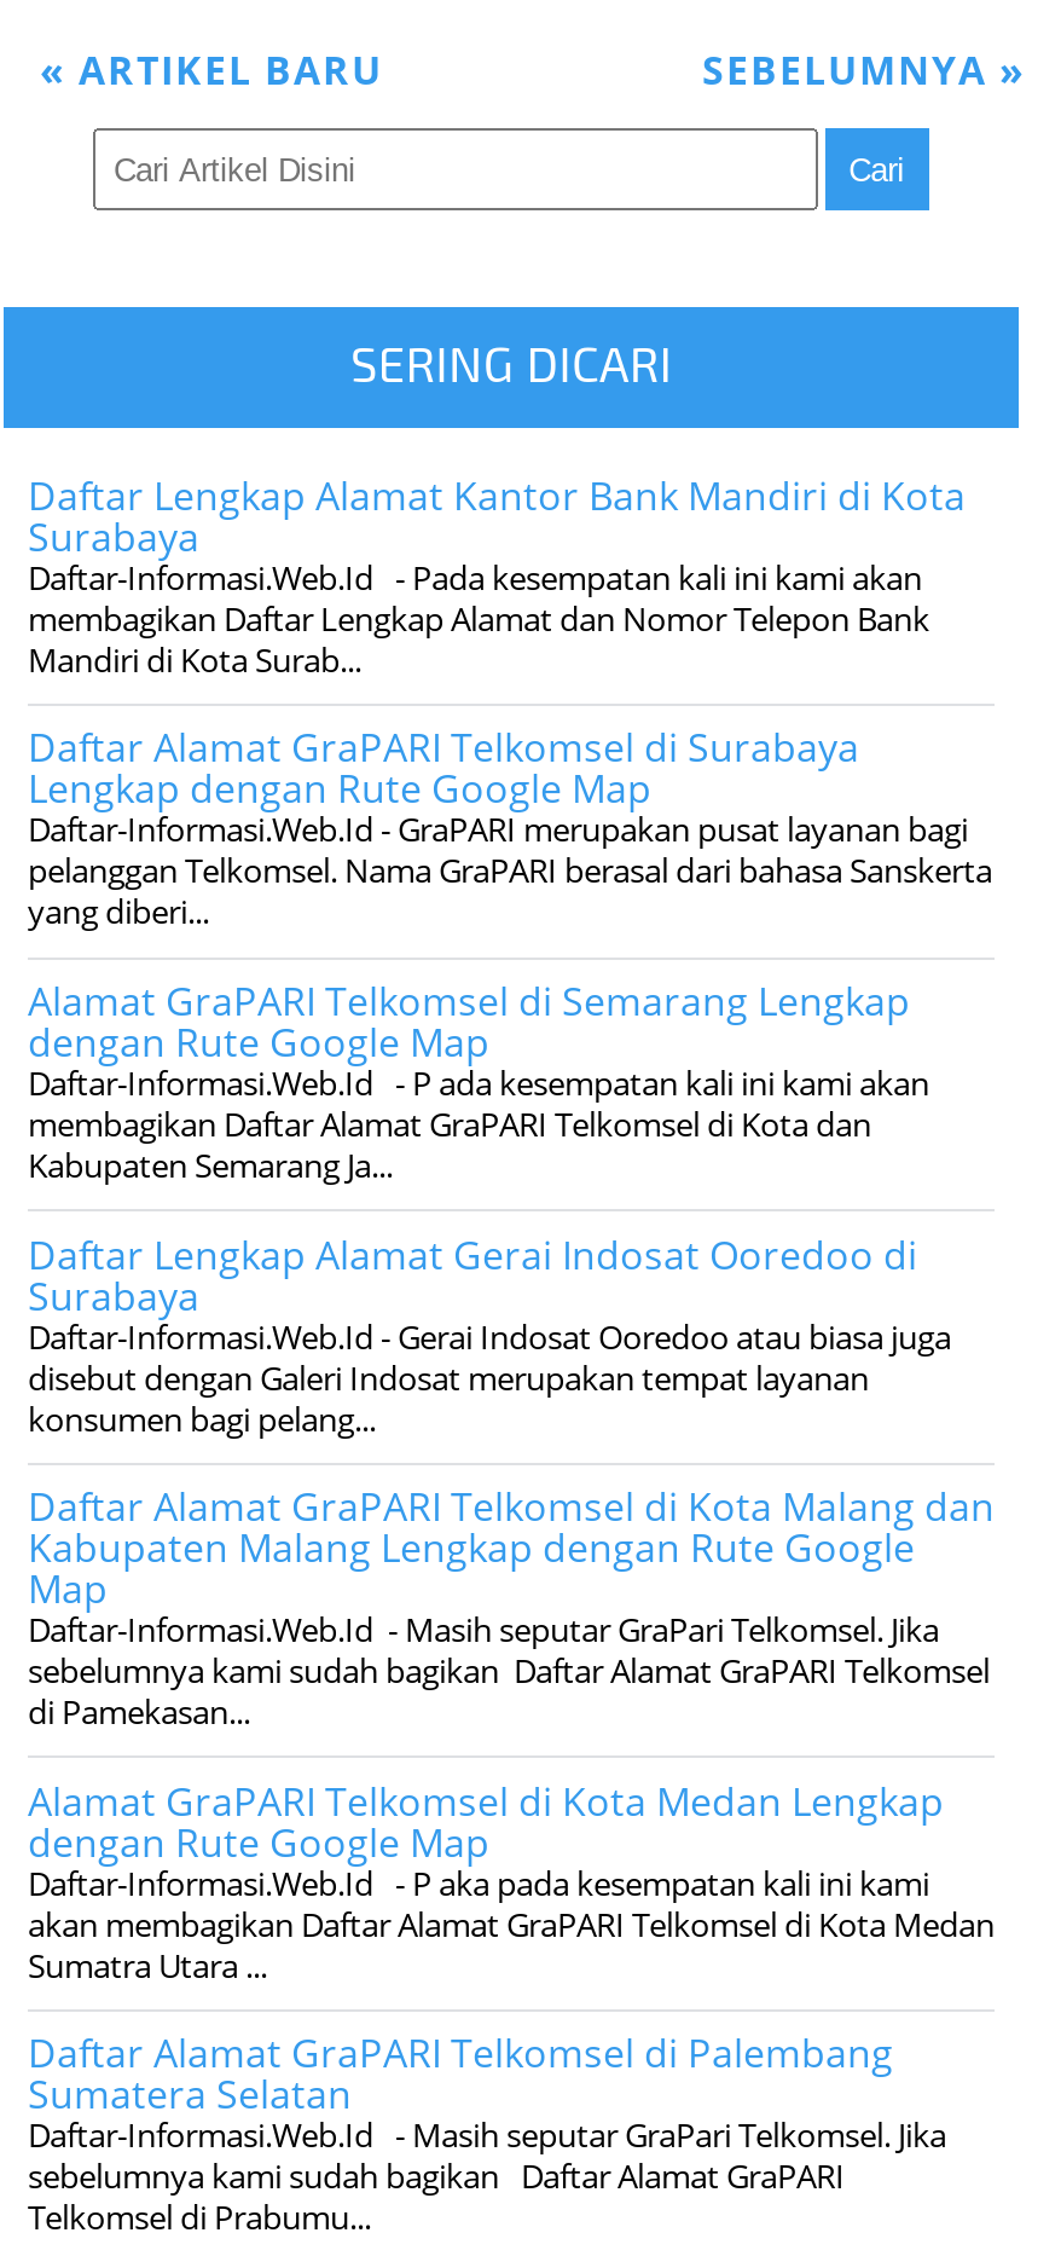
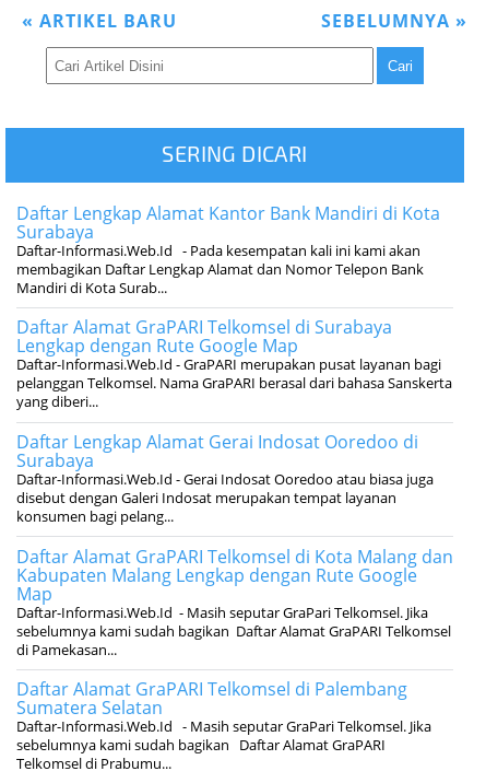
- Alamat GraPARI Telkomsel di Semarang Lengkap
- dengan Rute Google Map
- Daftar-Informasi.Web.Id - P ada kesempatan kali ini kami akan
- membagikan Daftar Alamat GraPARI Telkomsel di Kota dan
- Kabupaten Semarang Ja...

- Alamat GraPARI Telkomsel di Kota Medan Lengkap
- dengan Rute Google Map
- Daftar-Informasi.Web.Id - P aka pada kesempatan kali ini kami
- akan membagikan Daftar Alamat GraPARI Telkomsel di Kota Medan
- Sumatra Utara ...
